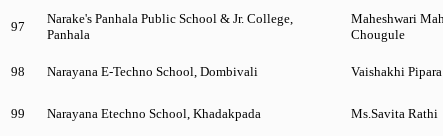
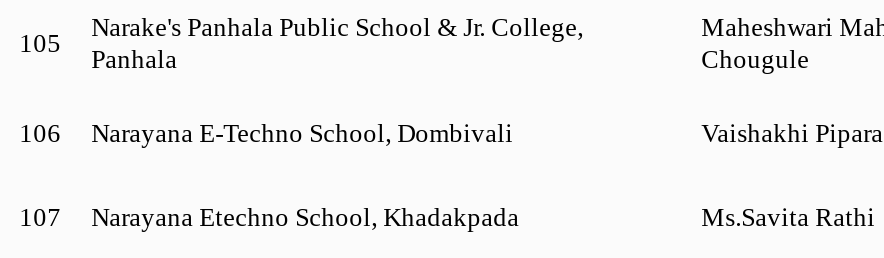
- 97
+ 105

- 98 Narayana E-Techno School, Dombivali
+ 106 Narayana E-Techno School, Dombivali

- 99 Narayana Etechno School, Khadakpada
+ 107 Narayana Etechno School, Khadakpada
